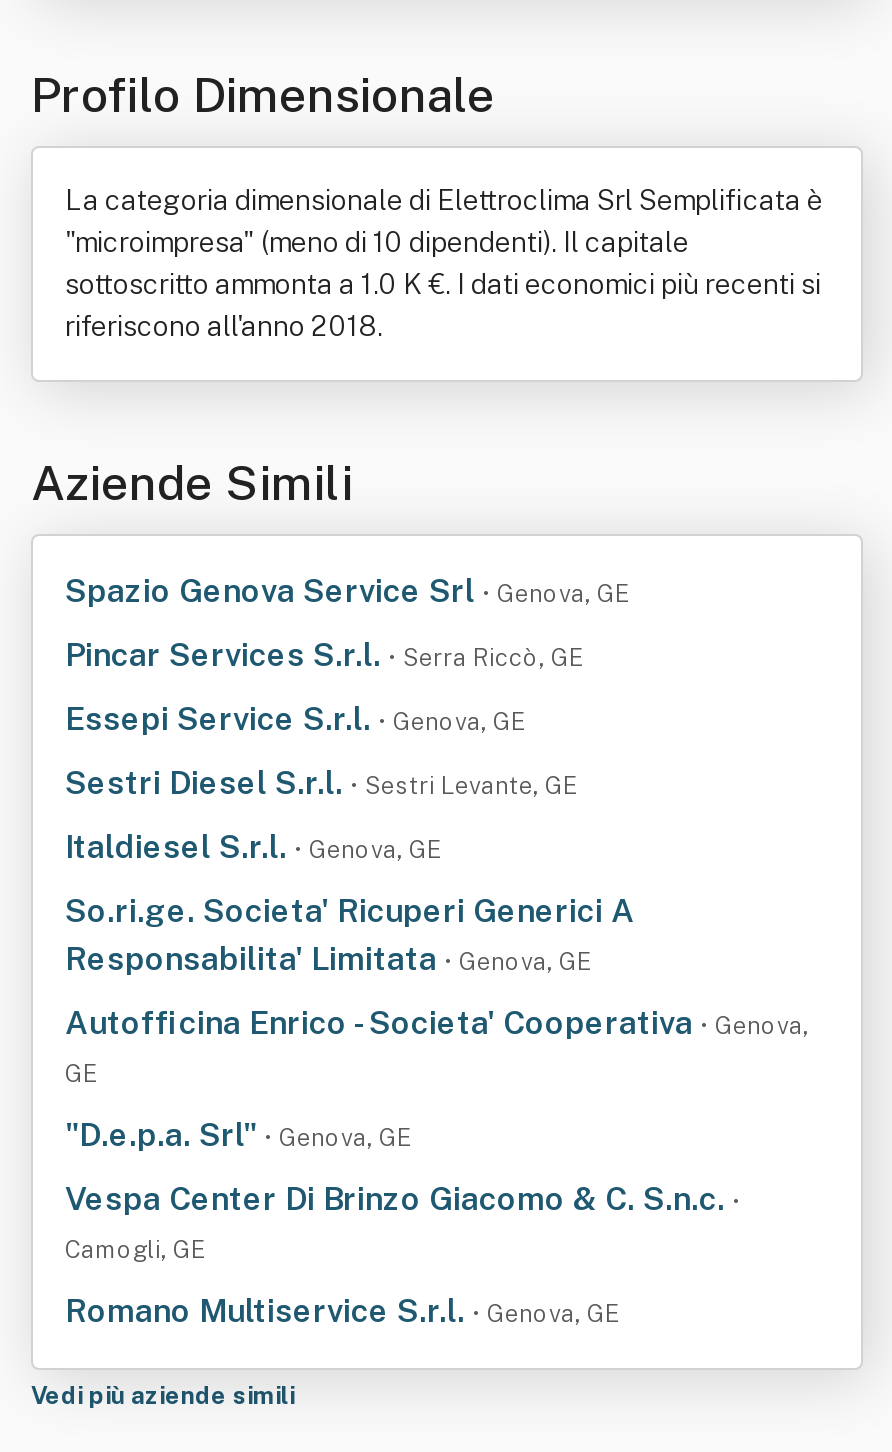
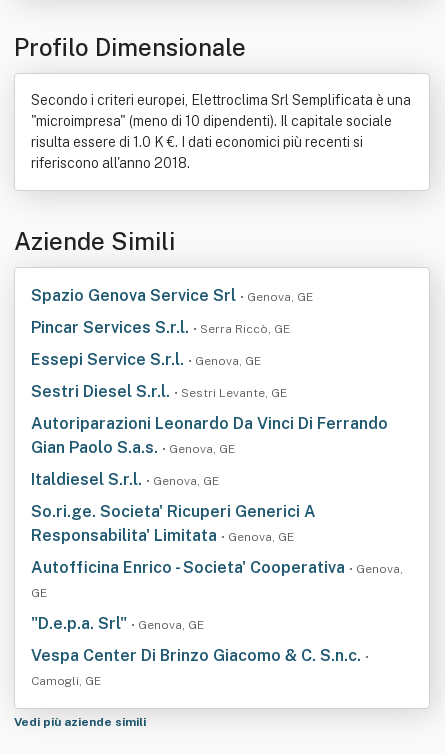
- La categoria dimensionale di Elettroclima Srl Semplificata è
- "microimpresa" (meno di 10 dipendenti). Il capitale
- sottoscritto ammonta a 1.0 K €. I dati economici più recenti si
+ Secondo i criteri europei, Elettroclima Srl Semplificata è una
+ "microimpresa" (meno di 10 dipendenti). Il capitale sociale
+ risulta essere di 1.0 K €. I dati economici più recenti si

+ Autoriparazioni Leonardo Da Vinci Di Ferrando
+ Gian Paolo S.a.s. • Genova, GE

moved down: Italdiesel S.r.l. • Genova, GE | So.ri.ge. Societa' Ricuperi Generici A | Responsabilita' Limitata • Genova, GE | Autofficina Enrico - Societa' Cooperativa • Genova, | GE | "D.e.p.a. Srl" • Genova, GE | Vespa Center Di Brinzo Giacomo & C. S.n.c. • | Camogli, GE

- Romano Multiservice S.r.l. • Genova, GE
